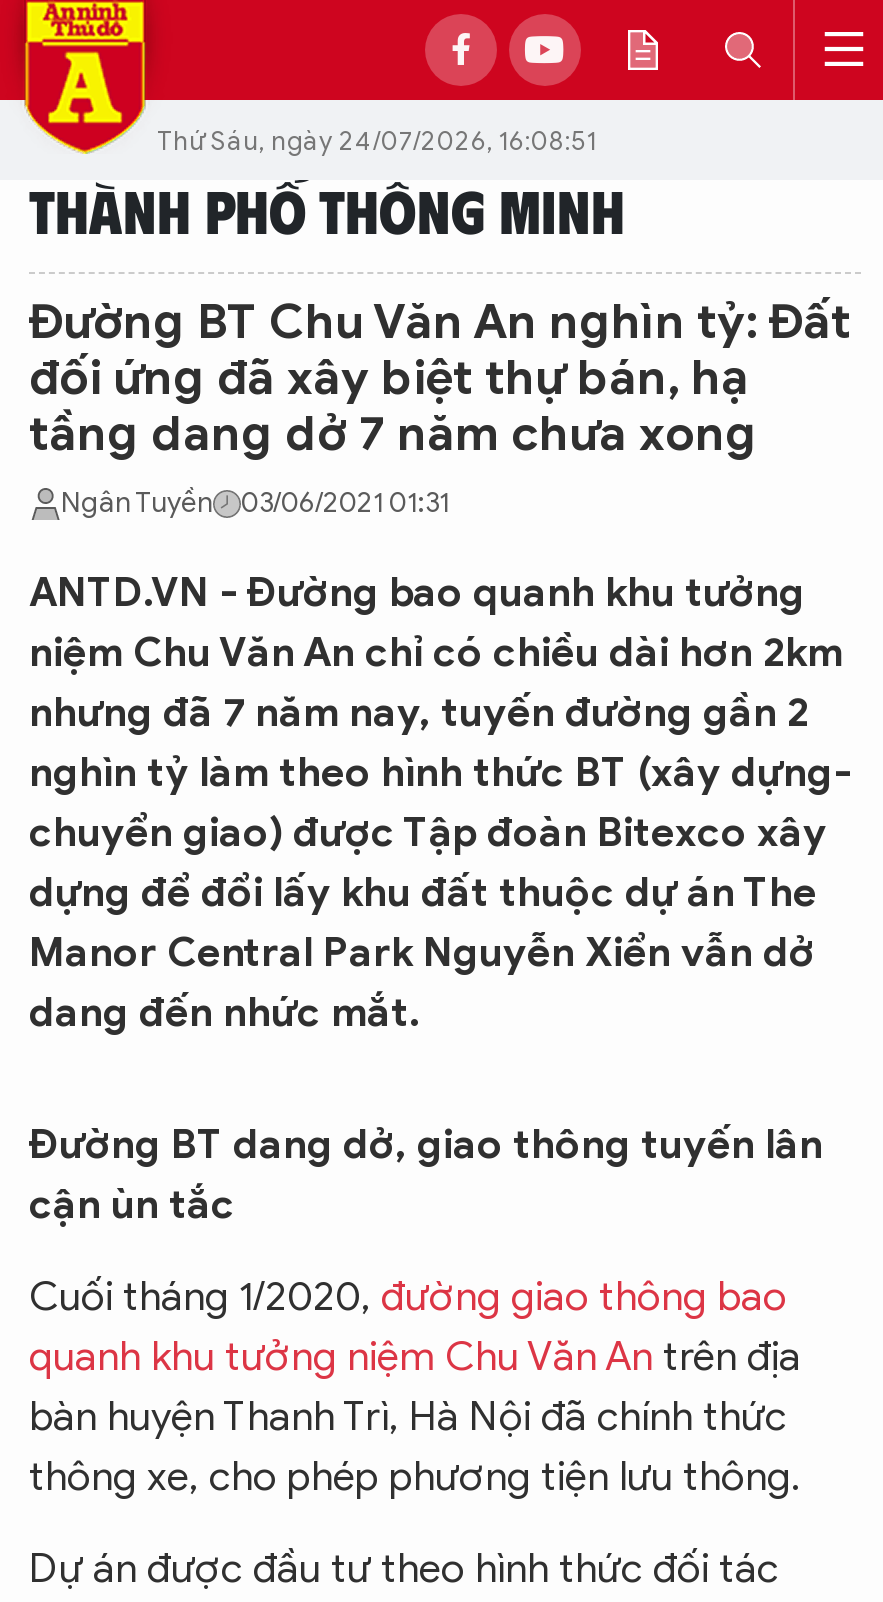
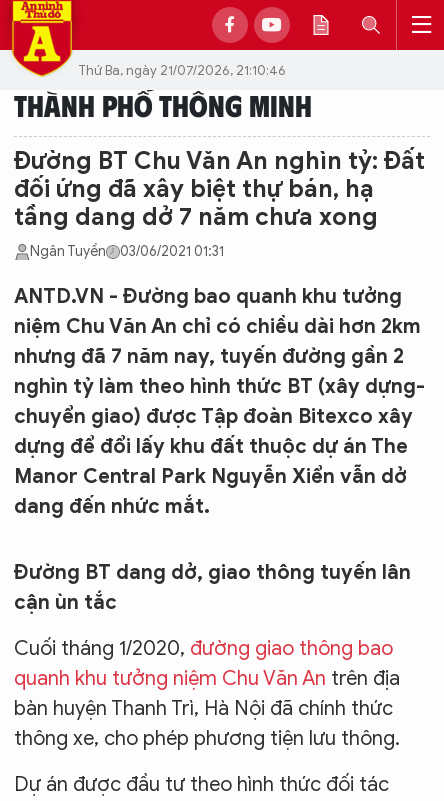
- Thứ Sáu, ngày 24/07/2026, 16:08:51
+ Thứ Ba, ngày 21/07/2026, 21:10:46
